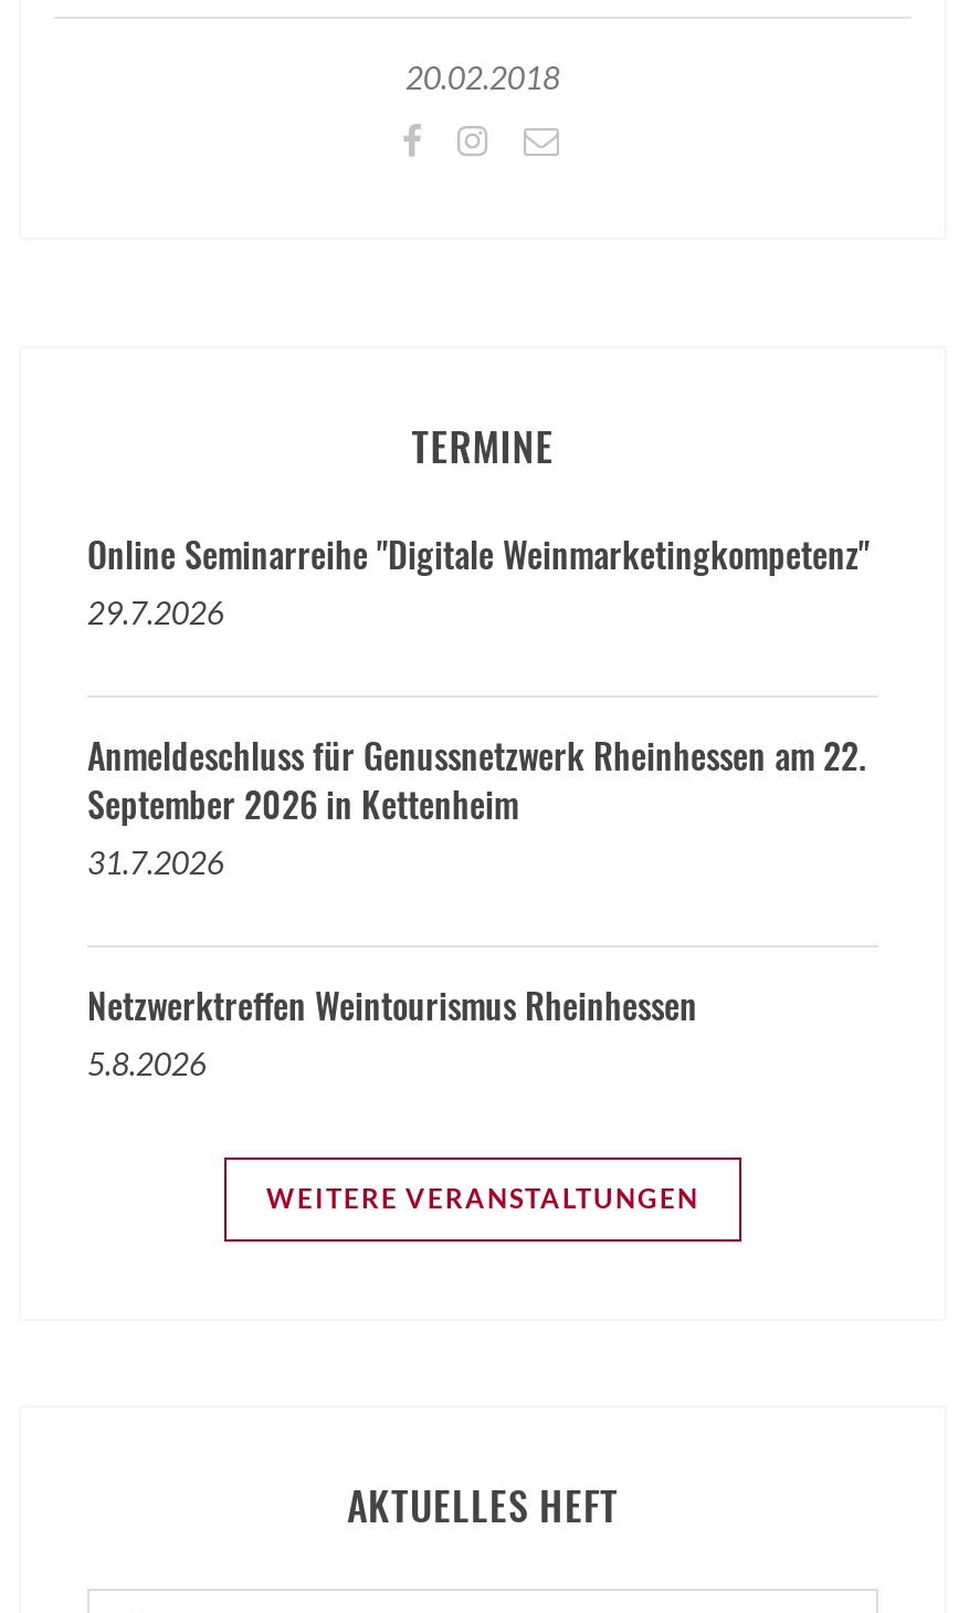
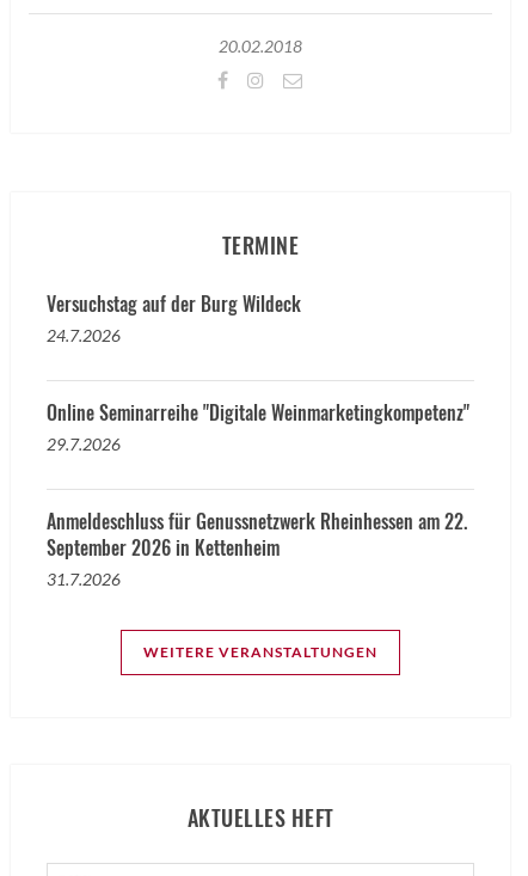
+ Versuchstag auf der Burg Wildeck
+ 24.7.2026

moved down: Online Seminarreihe "Digitale Weinmarketingkompetenz" | 29.7.2026 | Anmeldeschluss für Genussnetzwerk Rheinhessen am 22. | September 2026 in Kettenheim | 31.7.2026

- Netzwerktreffen Weintourismus Rheinhessen
- 5.8.2026
